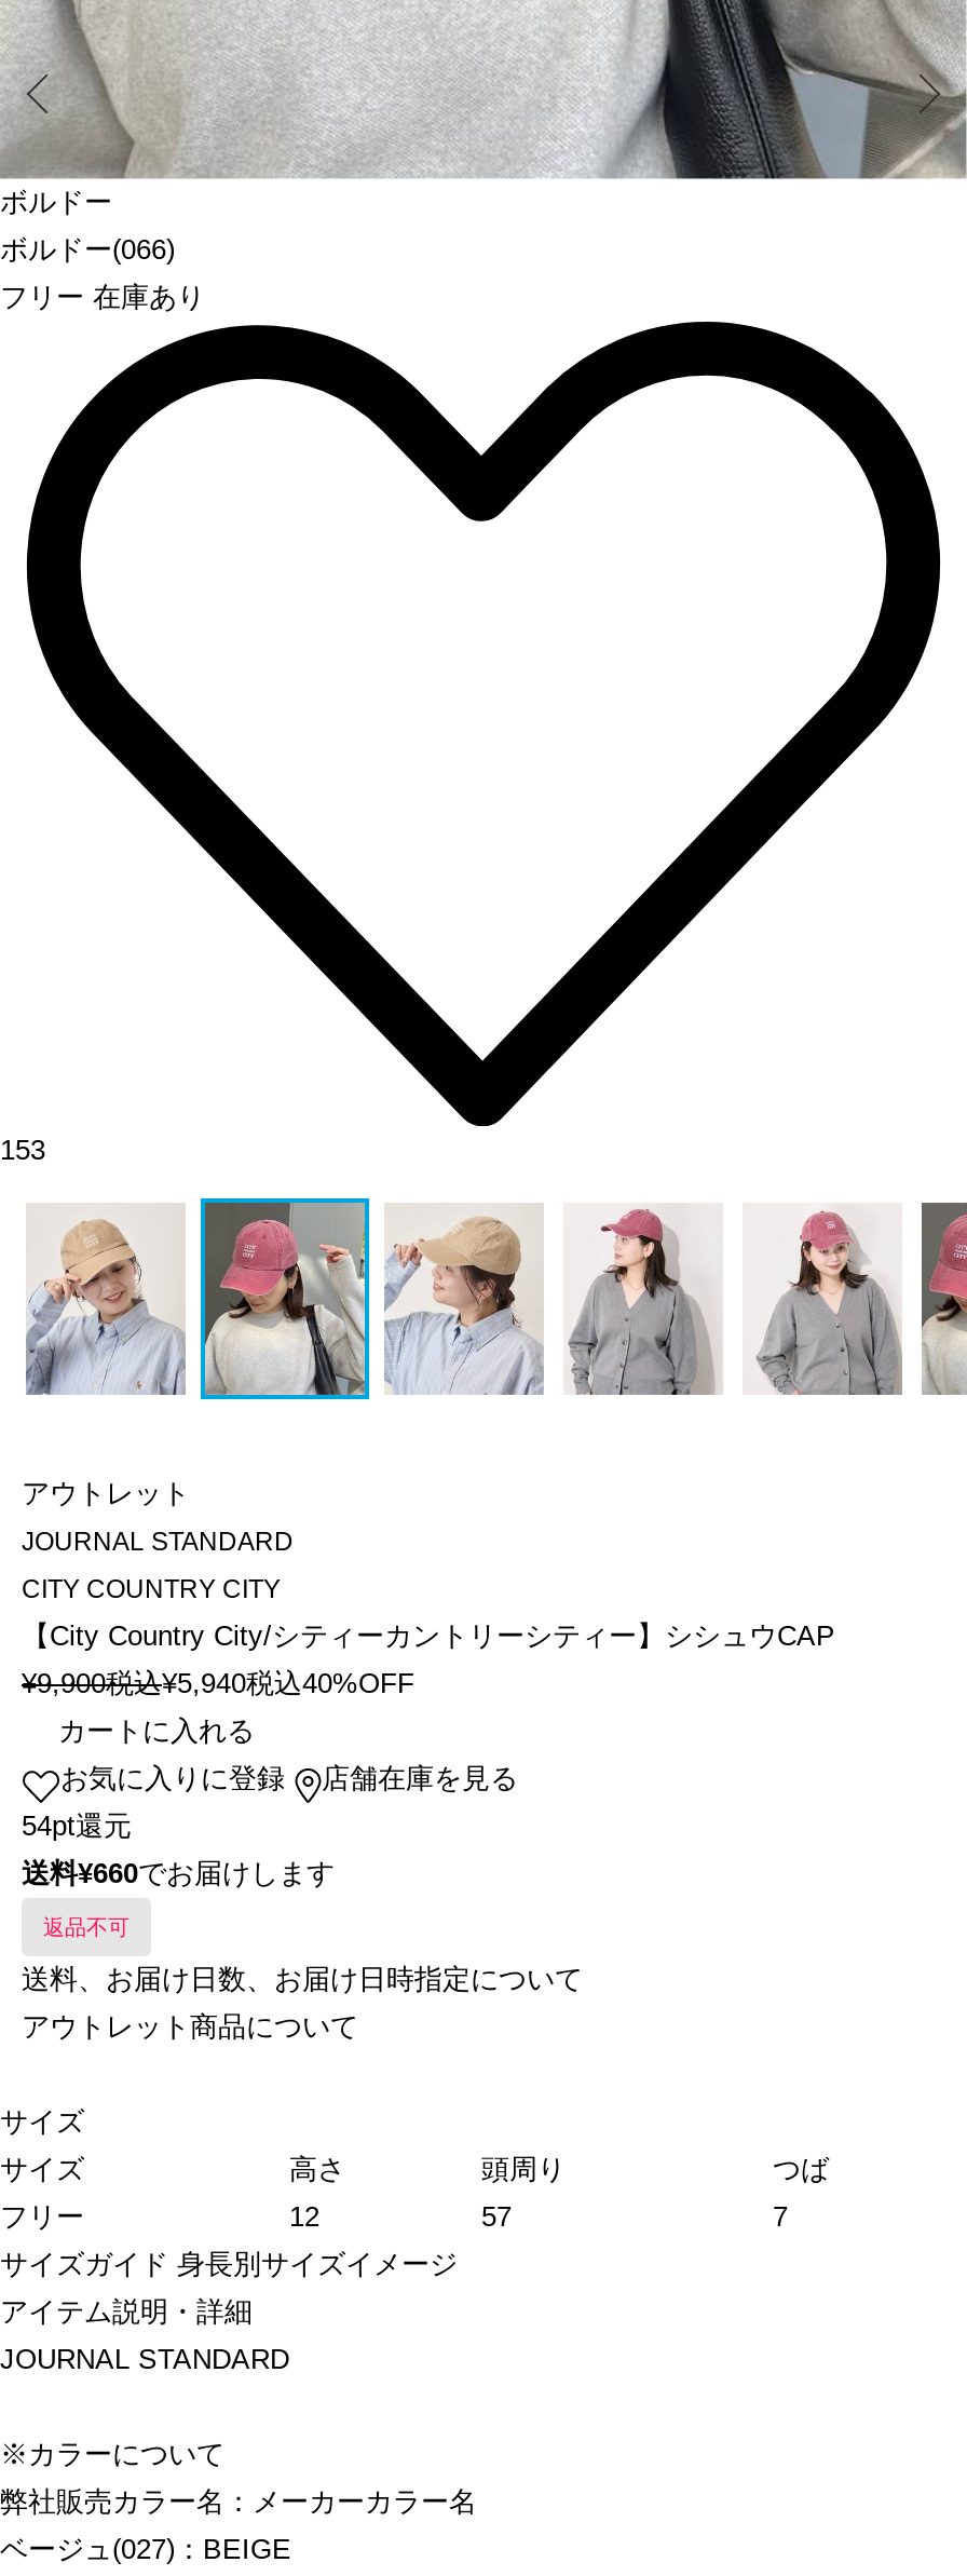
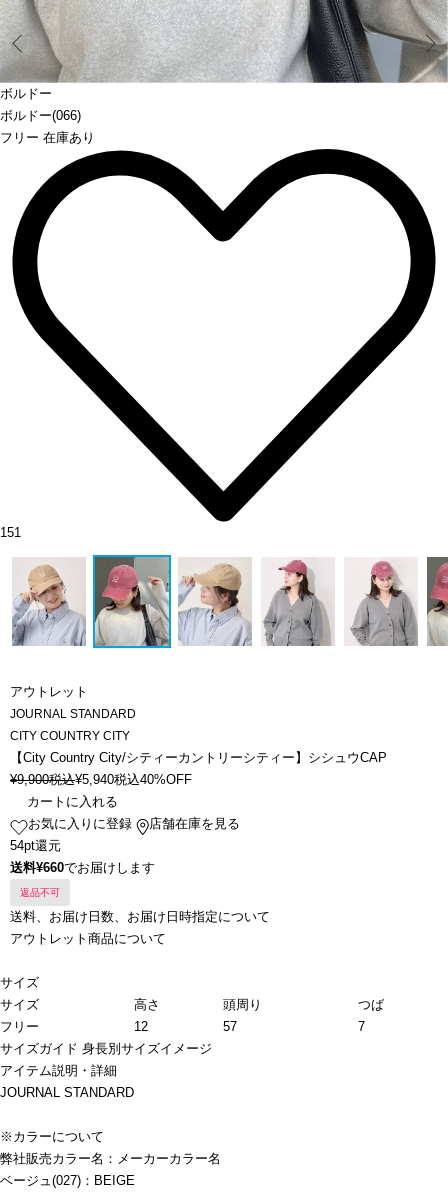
- 153
+ 151
